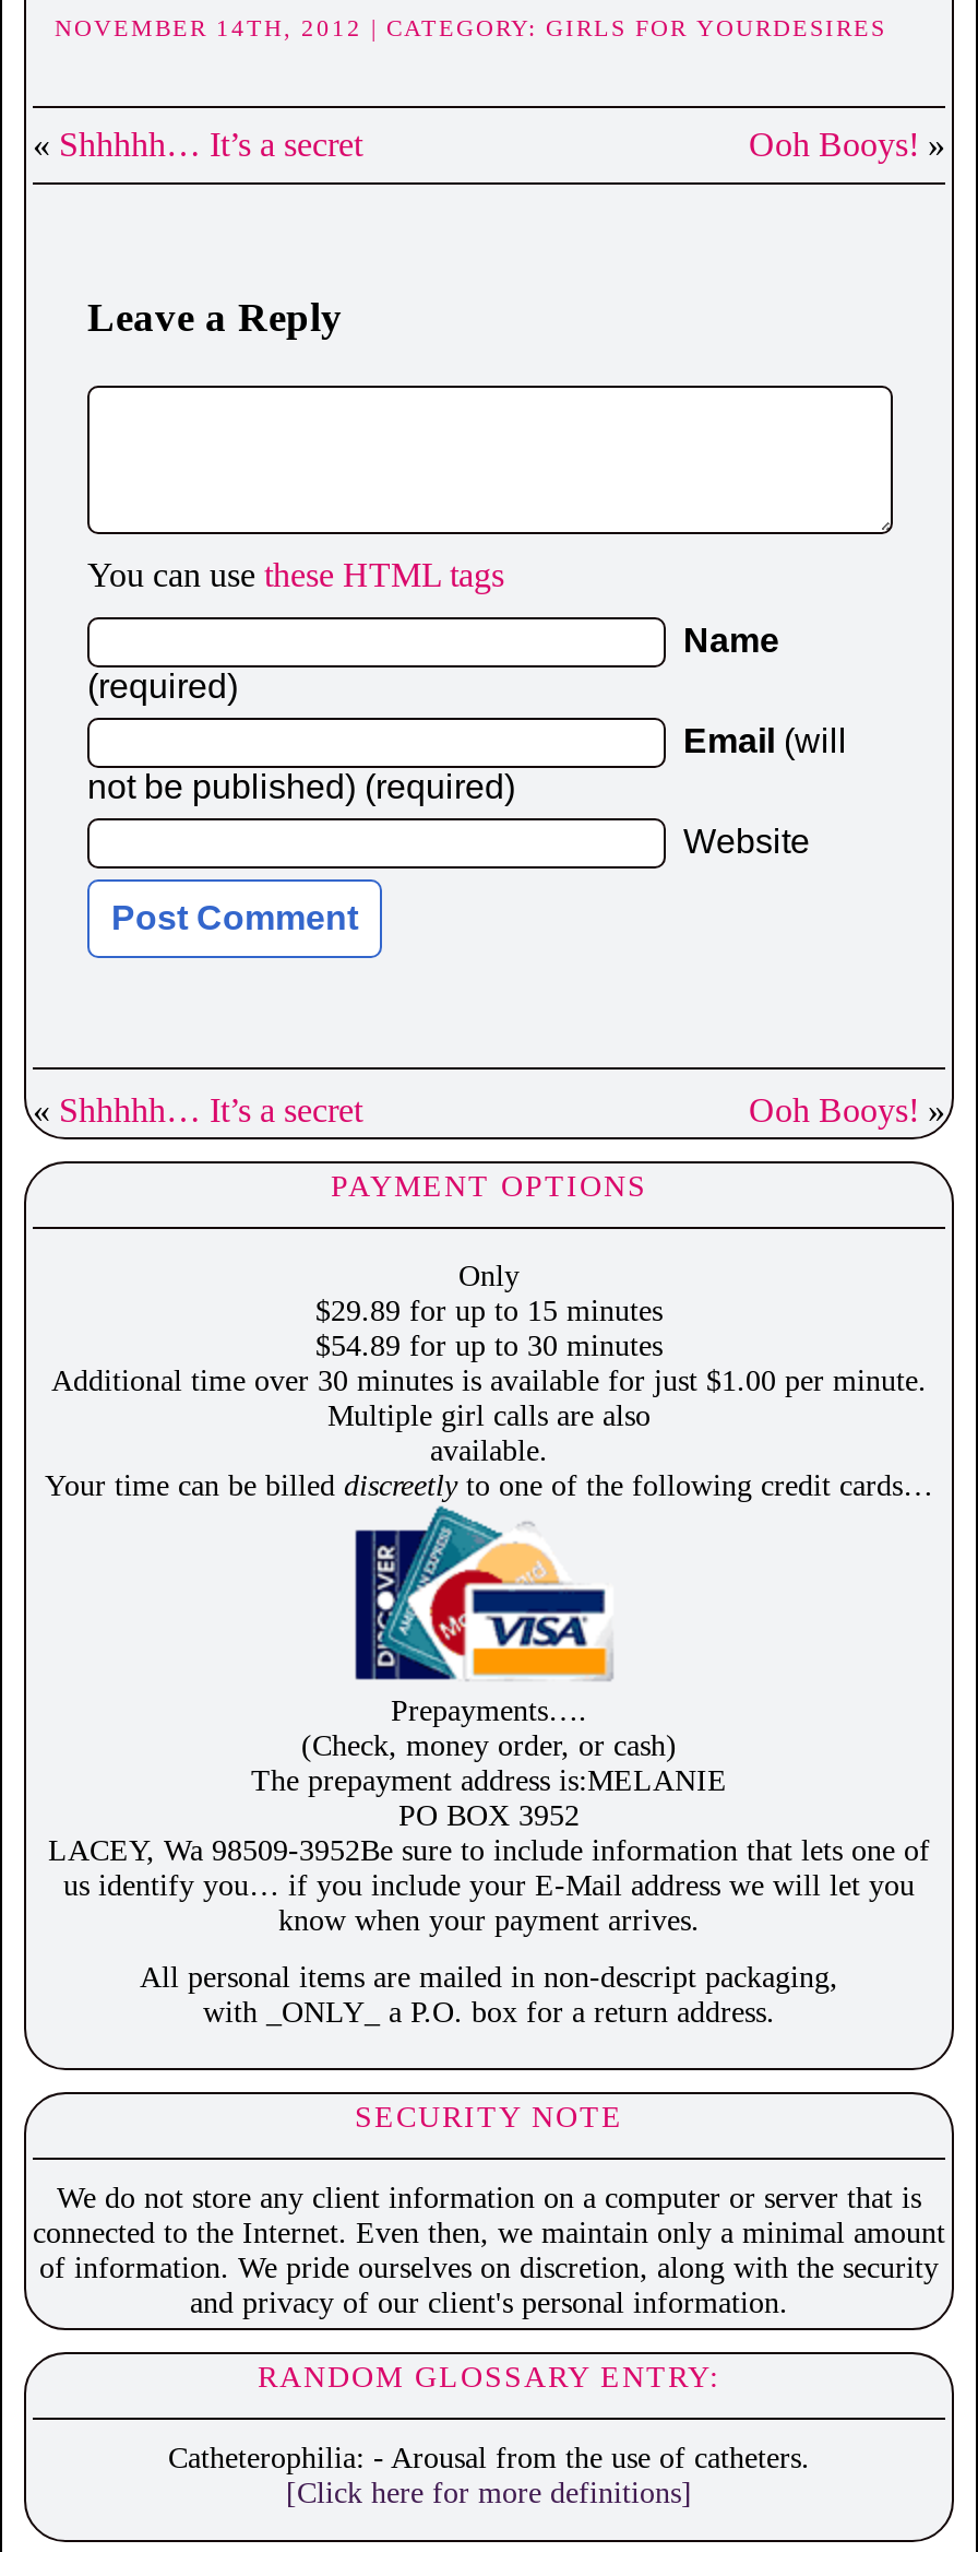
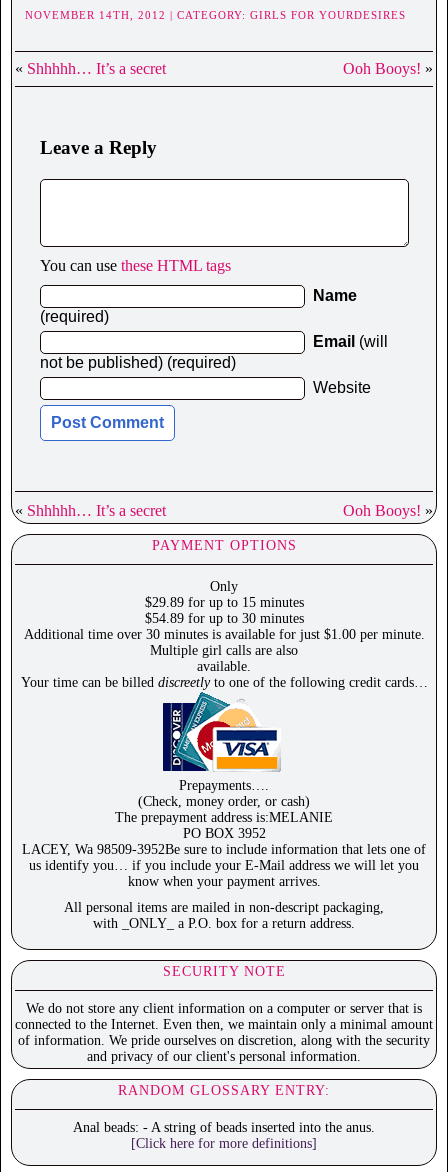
- Catheterophilia: - Arousal from the use of catheters.
+ Anal beads: - A string of beads inserted into the anus.
